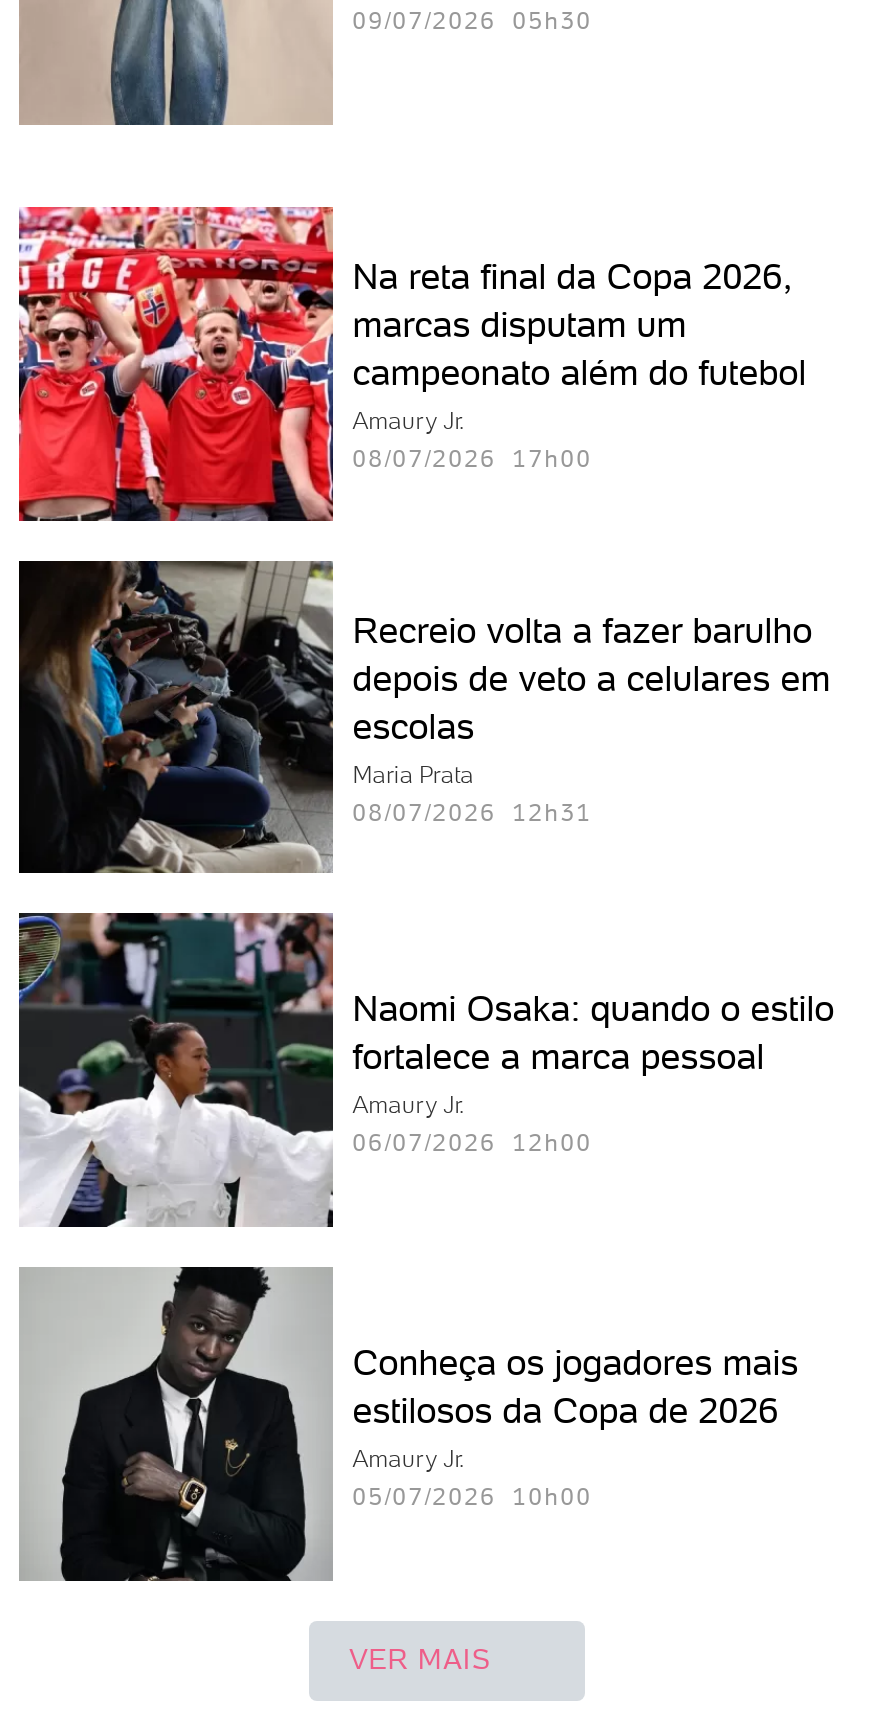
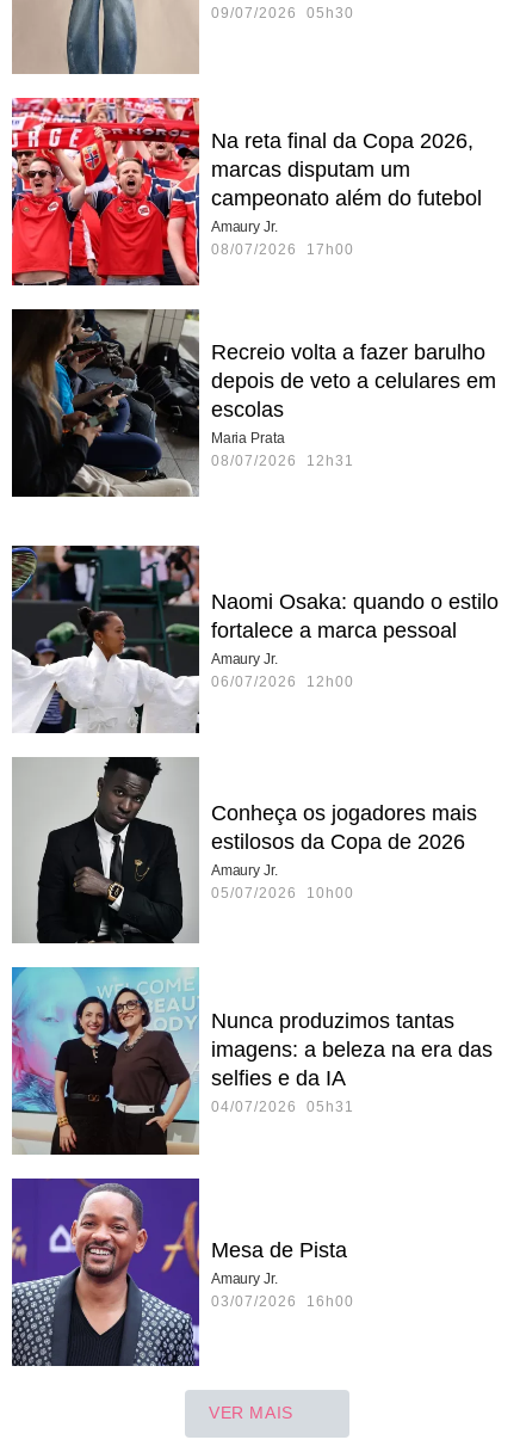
moved up: [image] | Na reta final da Copa 2026, | marcas disputam um | ... | Maria Prata | 08/07/2026 12h31

+ [image]
+ Nunca produzimos tantas
+ imagens: a beleza na era das
+ selfies e da IA
+ 04/07/2026 05h31

+ [image]
+ Mesa de Pista
+ Amaury Jr.
+ 03/07/2026 16h00
